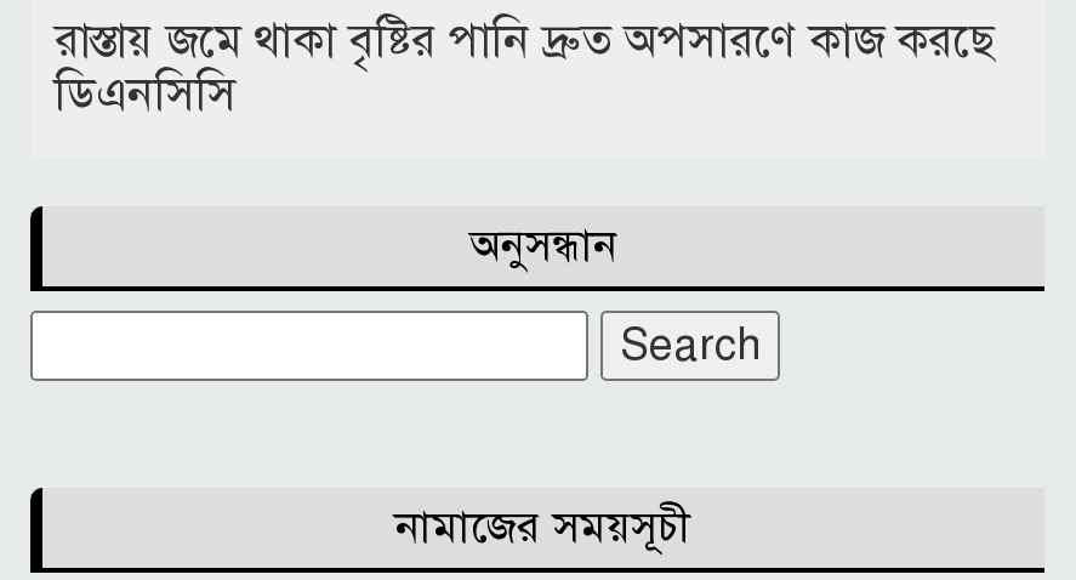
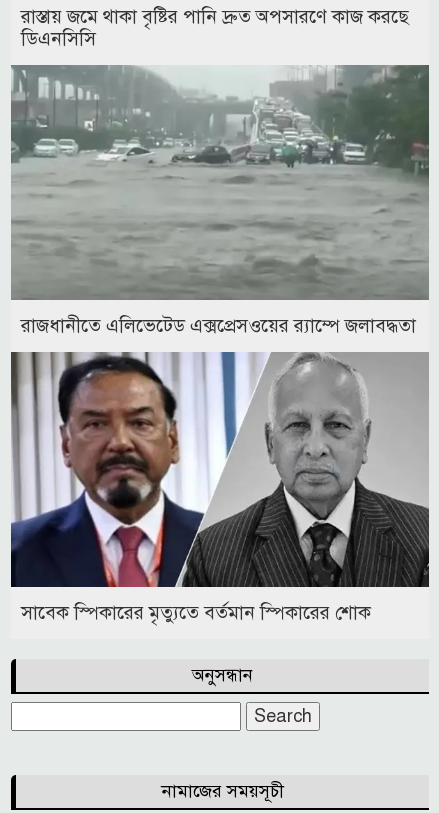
+ [image]
+ রাজধানীতে এলিভেটেড এক্সপ্রেসওয়ের র‍্যাম্পে জলাবদ্ধতা

+ [image]
+ সাবেক স্পিকারের মৃত্যুতে বর্তমান স্পিকারের শোক
